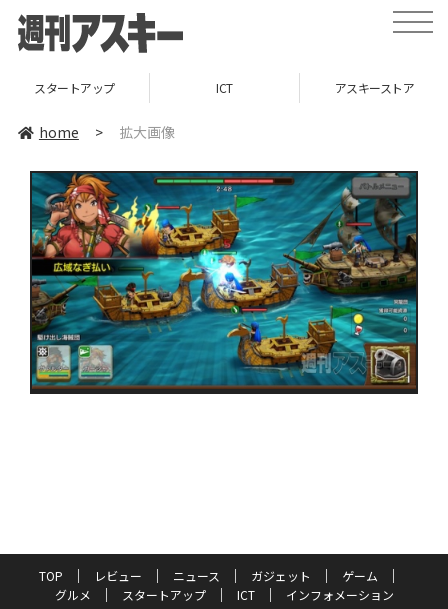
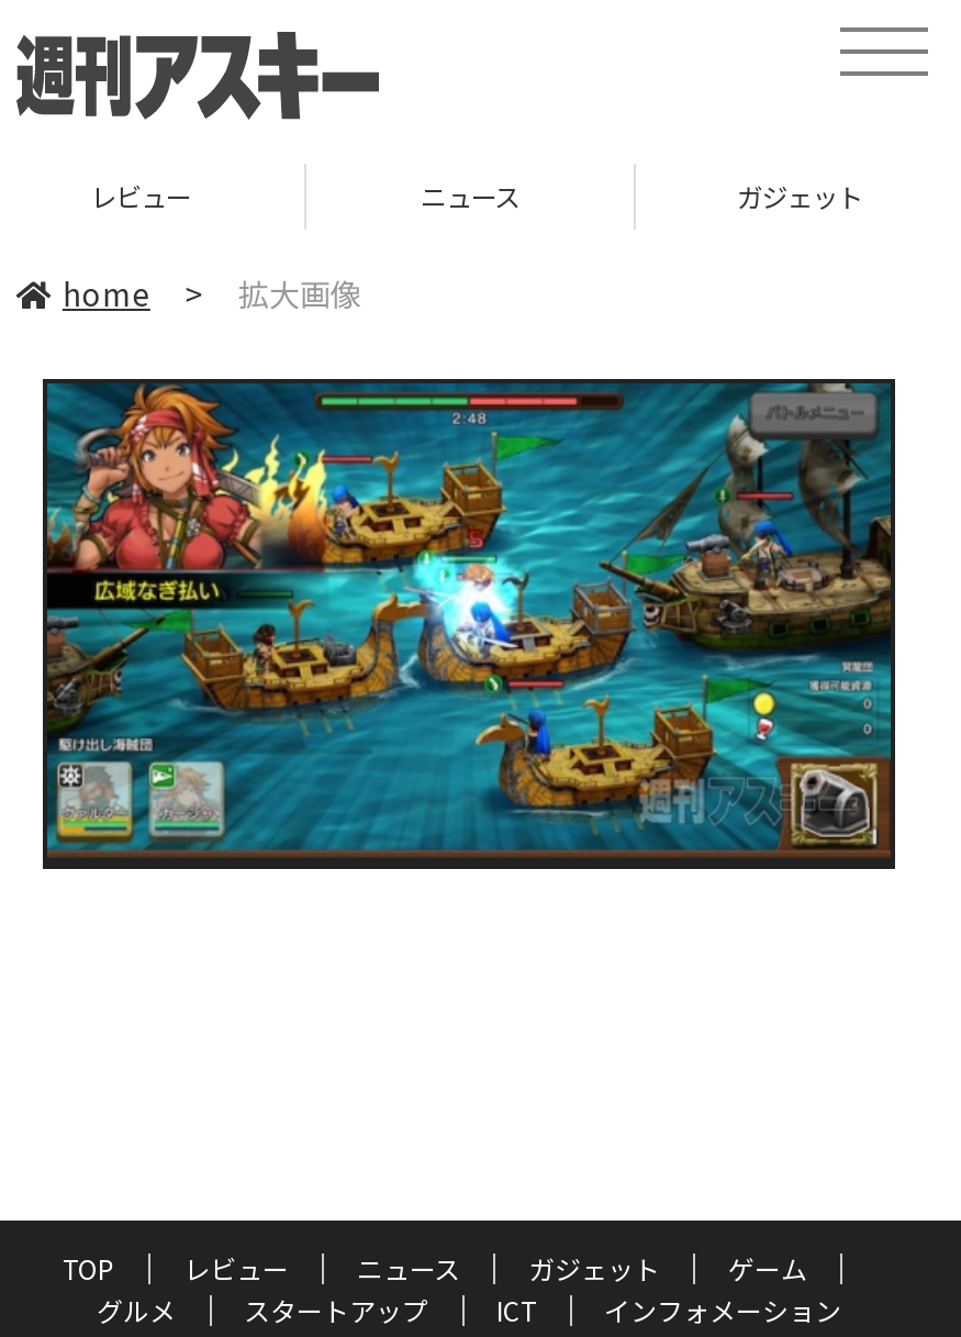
- スタートアップ
- ICT
- アスキーストア
+ レビュー
+ ニュース
+ ガジェット
